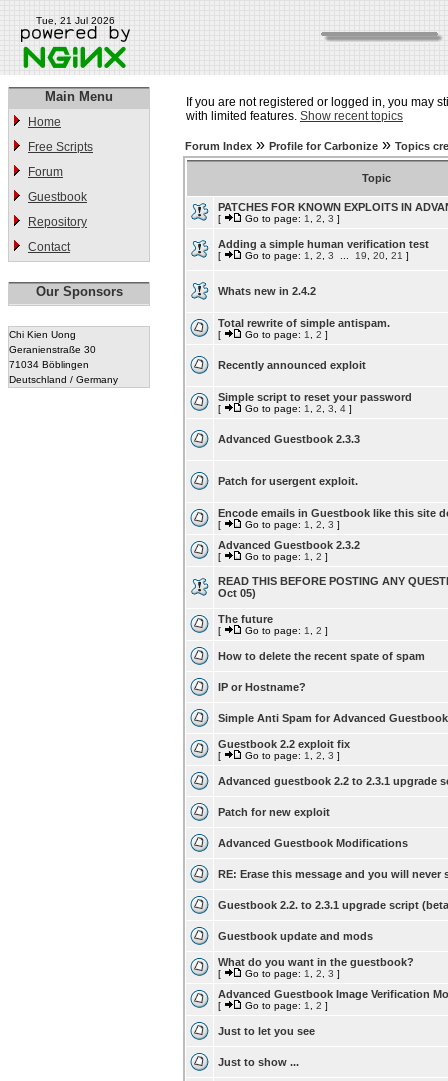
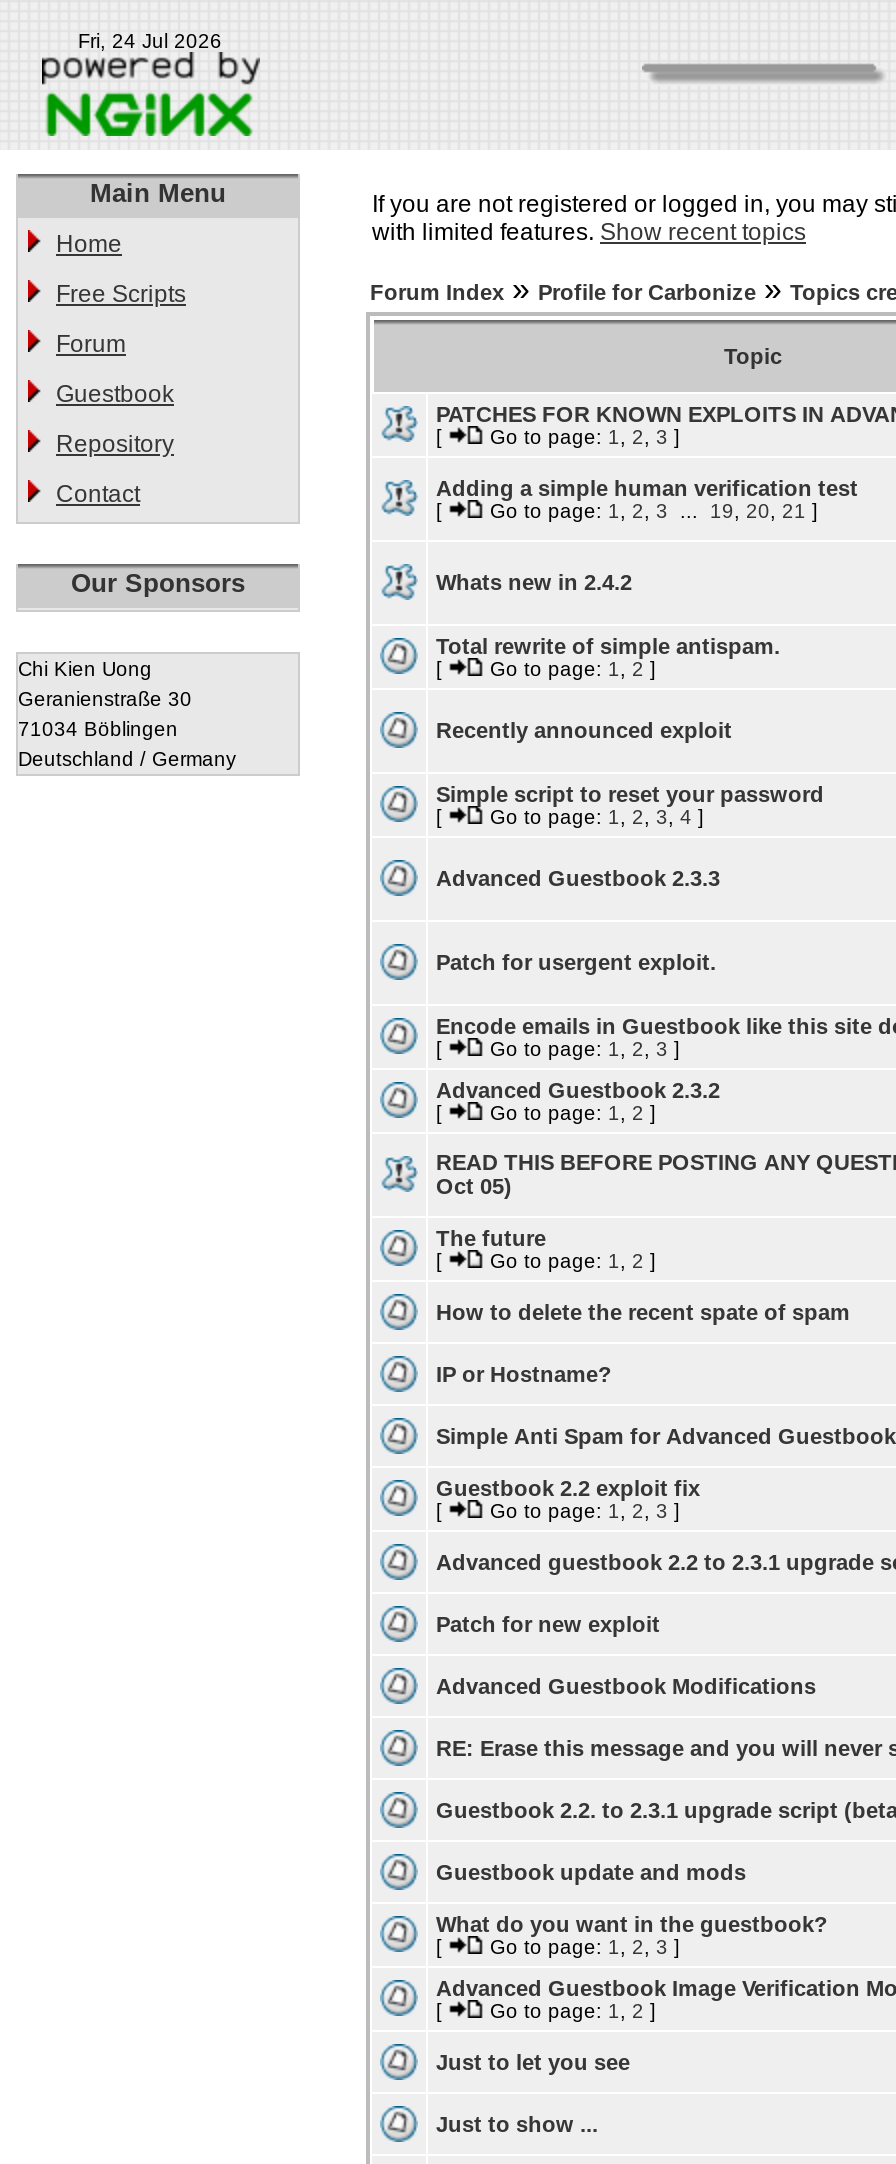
- Tue, 21 Jul 2026
+ Fri, 24 Jul 2026
